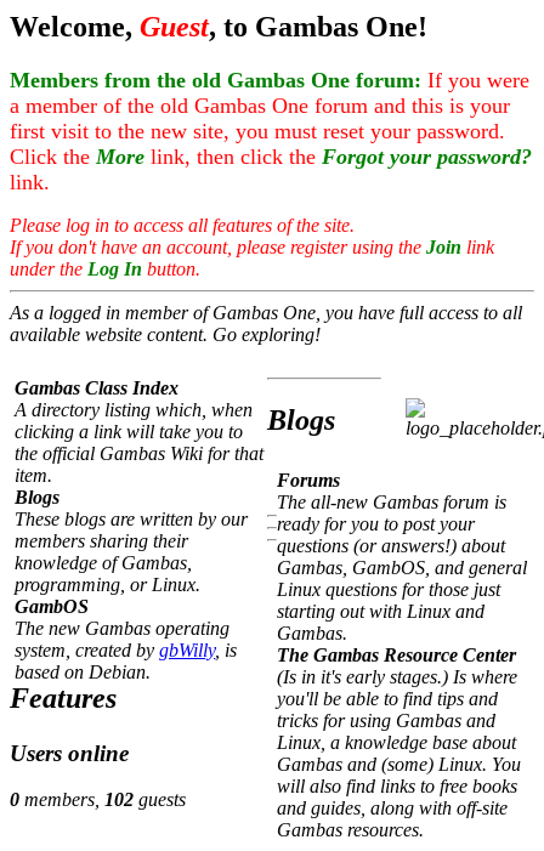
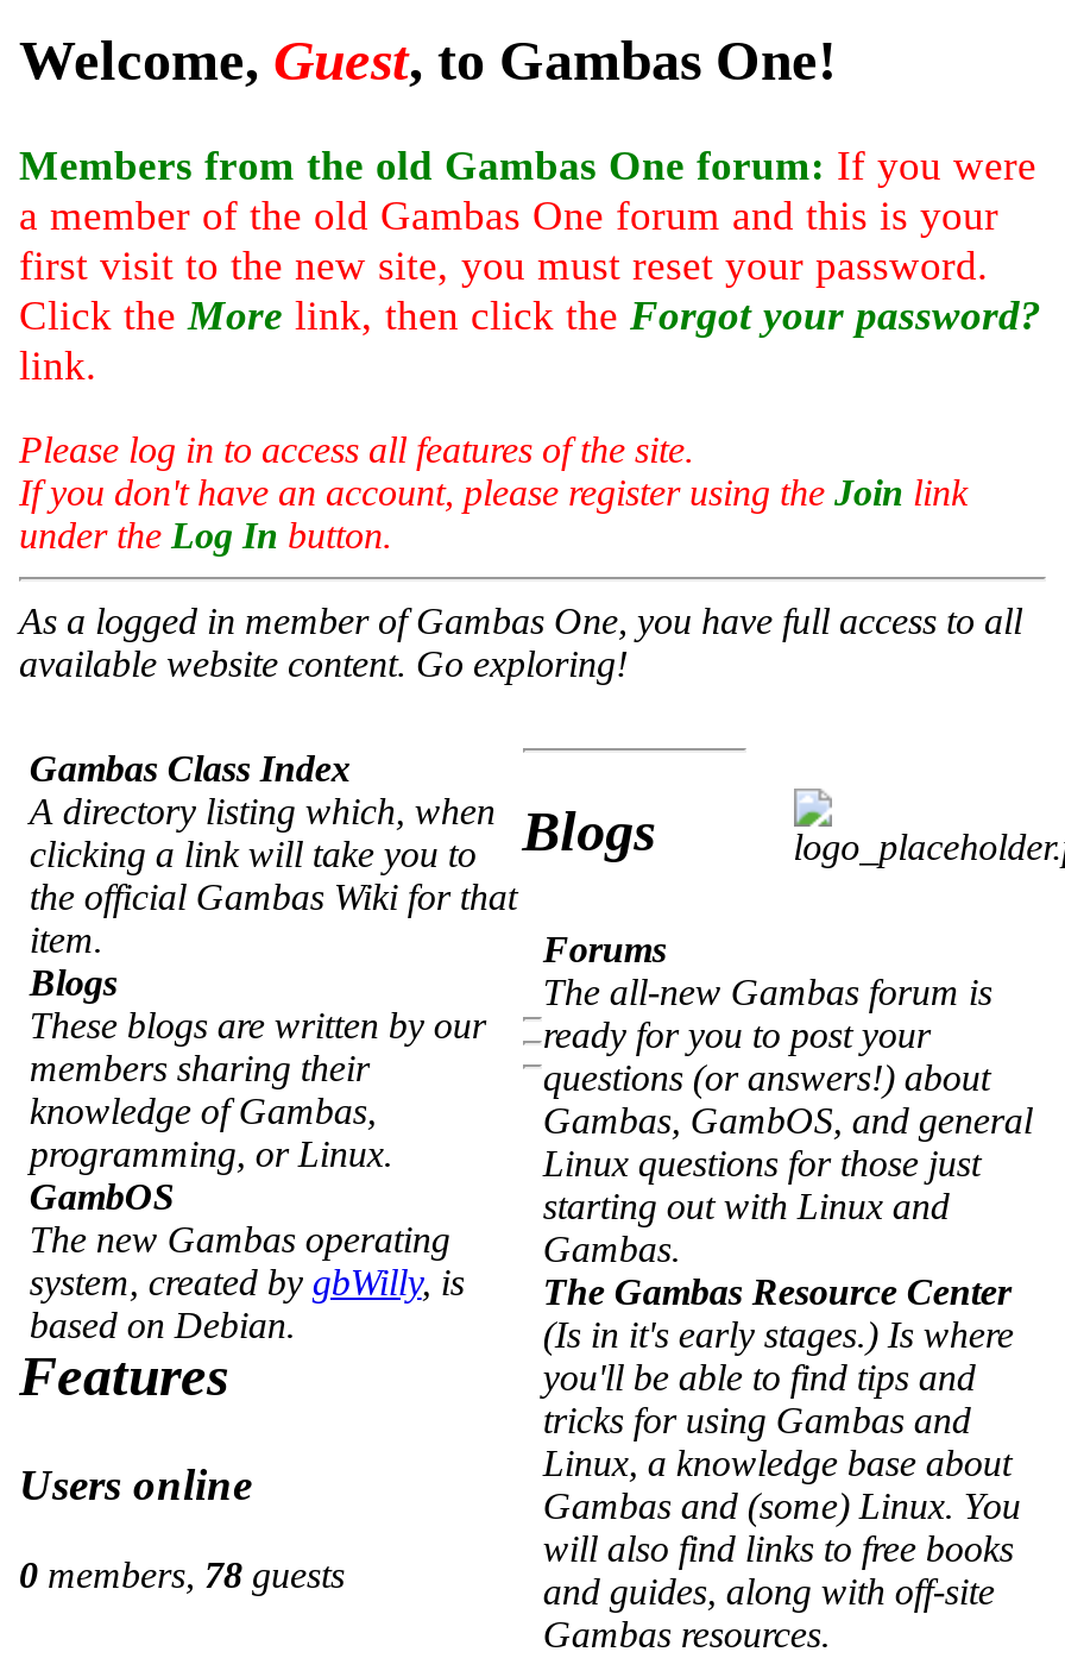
- 0 members, 102 guests
+ 0 members, 78 guests
